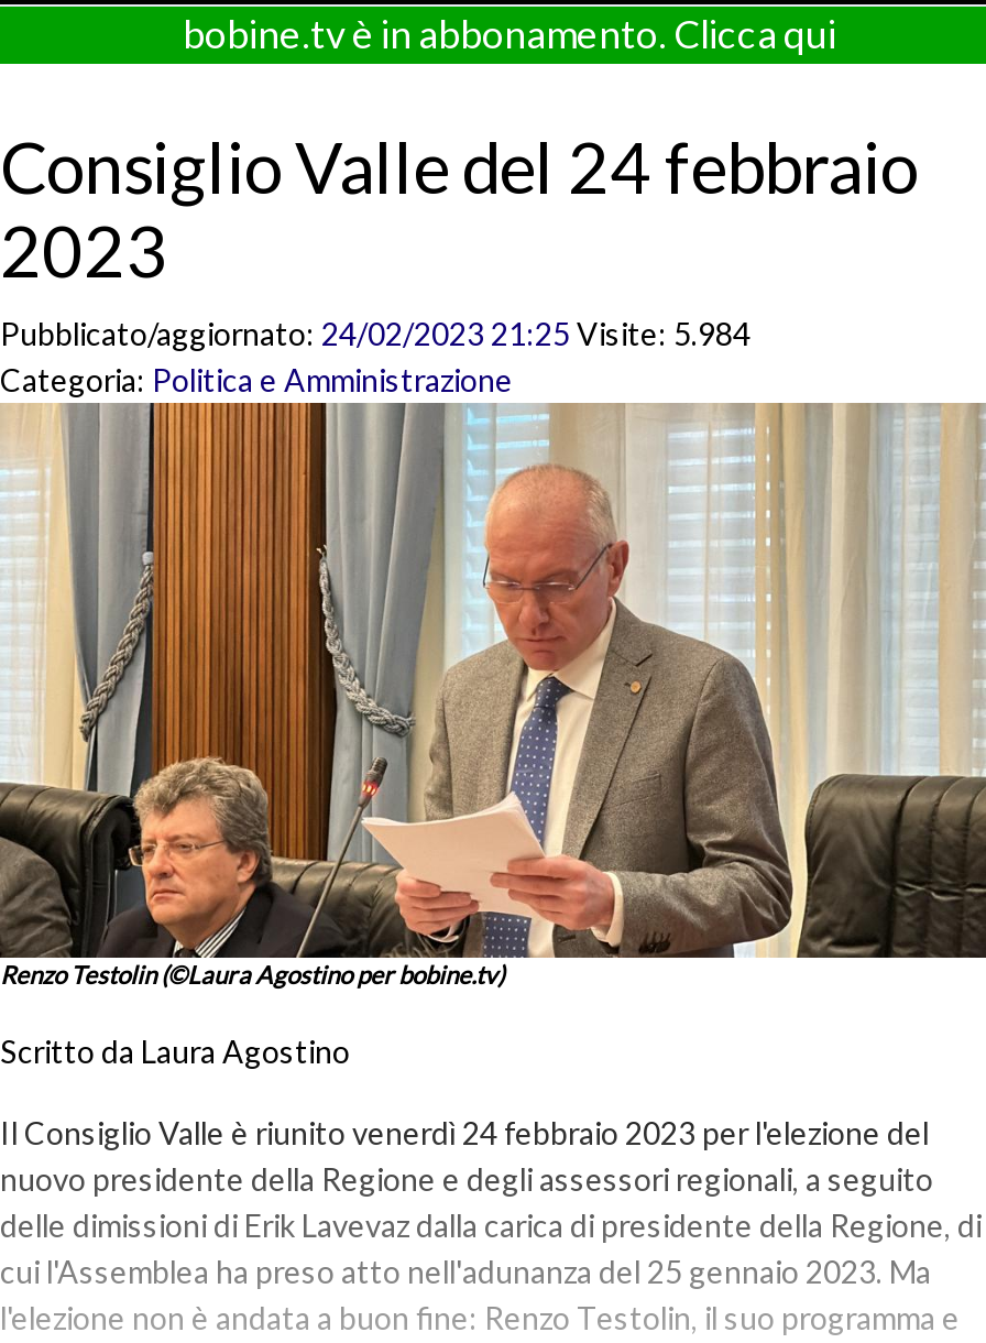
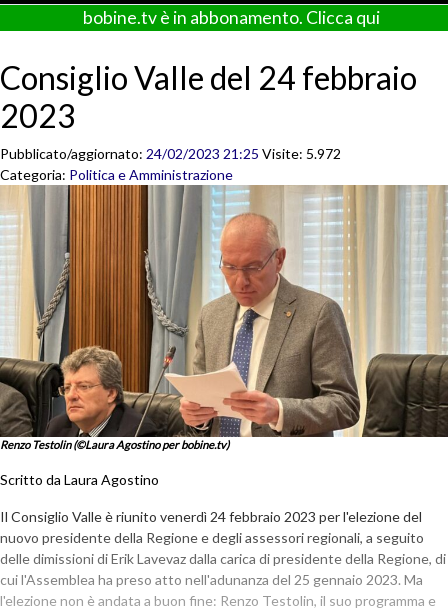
- Pubblicato/aggiornato: 24/02/2023 21:25 Visite: 5.984
+ Pubblicato/aggiornato: 24/02/2023 21:25 Visite: 5.972
